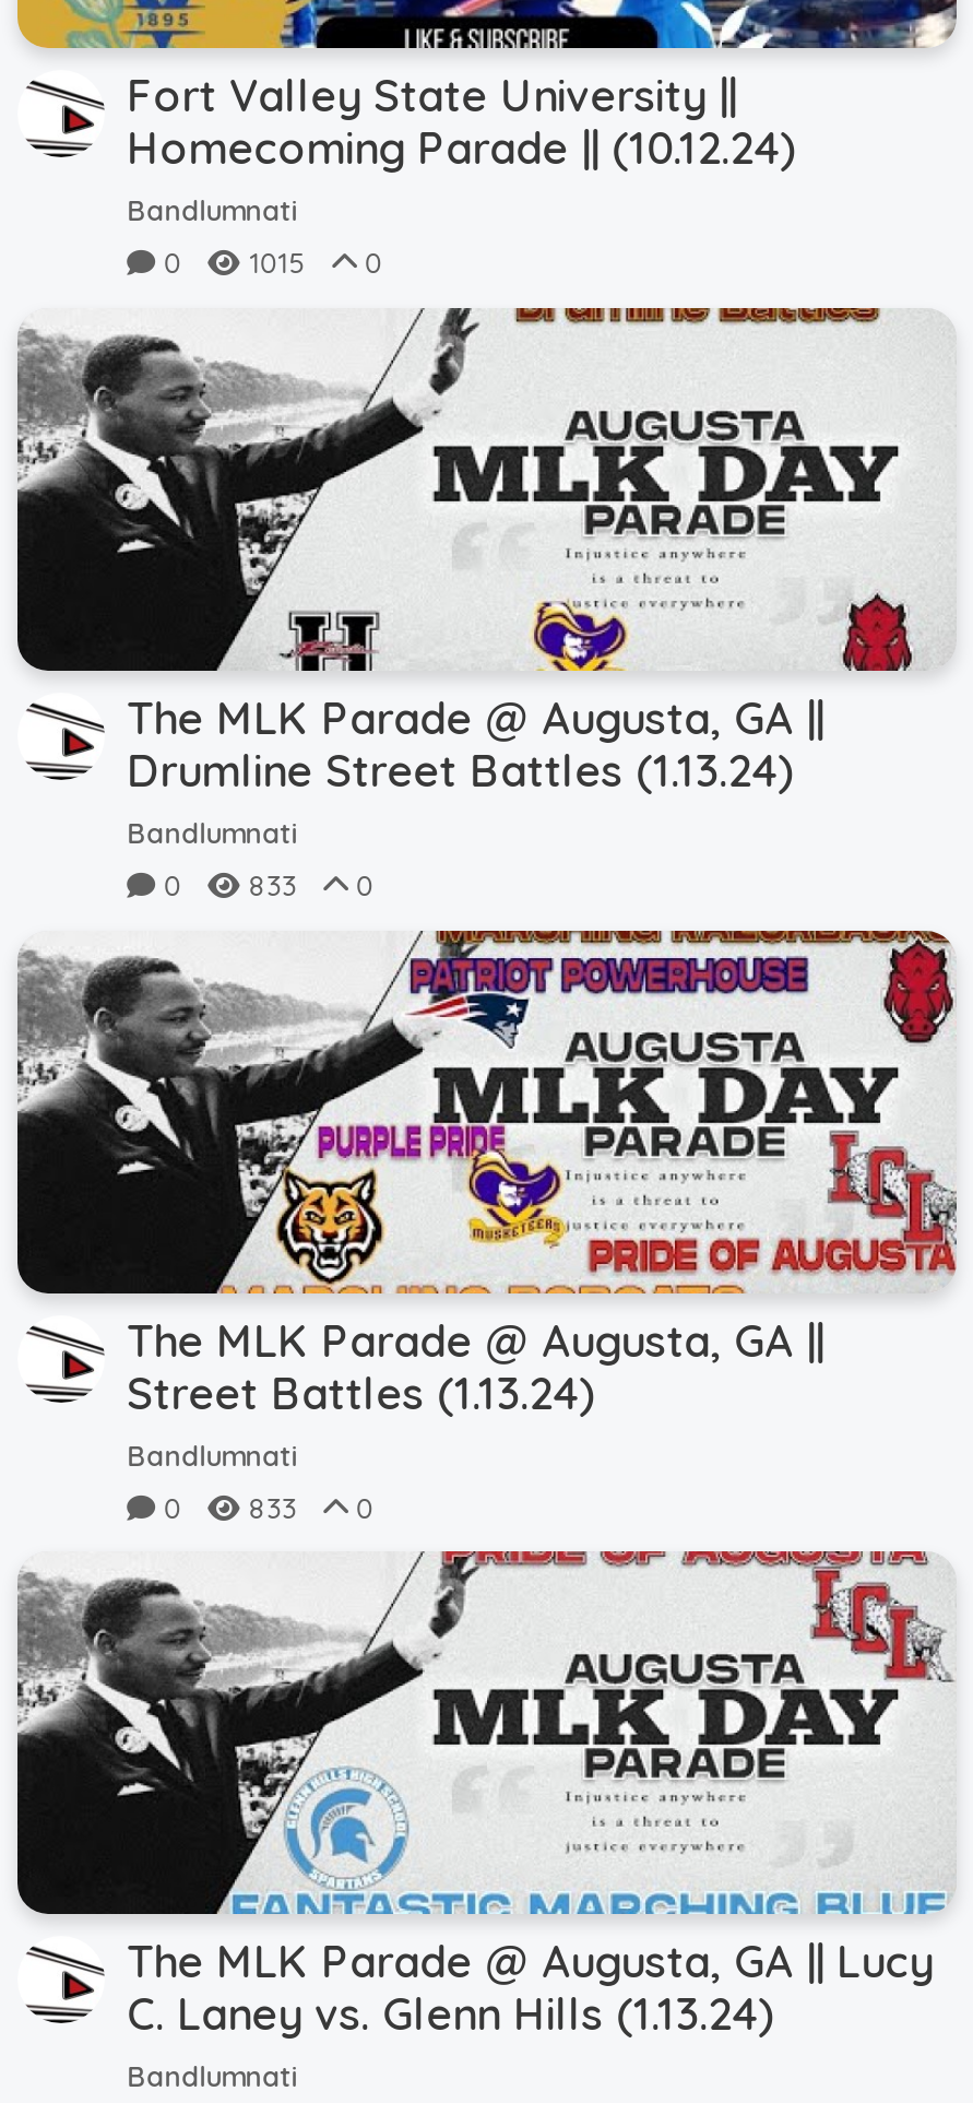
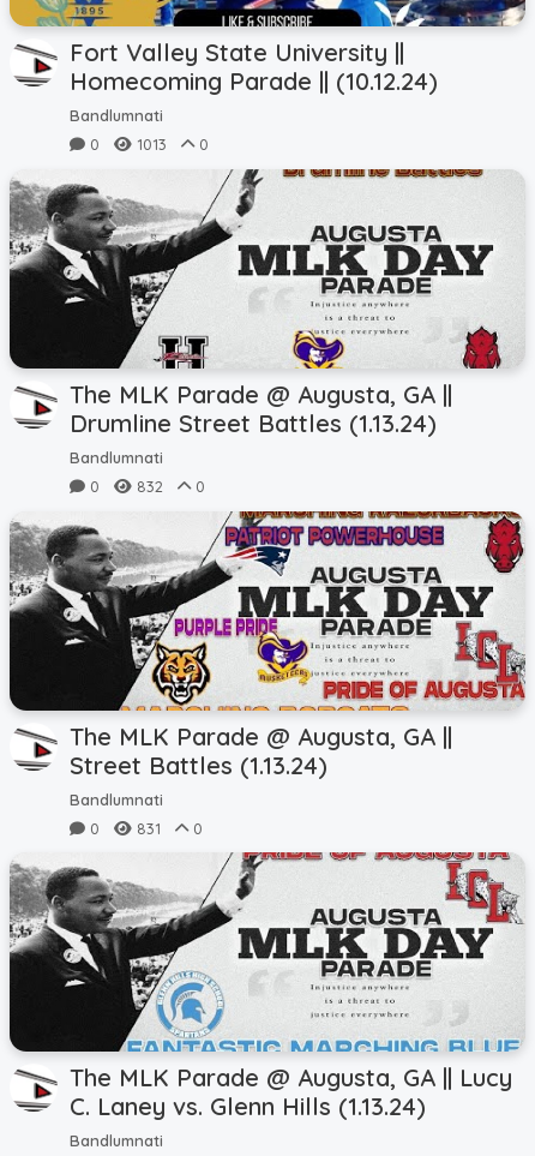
- 0 1015 0
+ 0 1013 0

- 0 833 0
+ 0 832 0

- 0 833 0
+ 0 831 0
